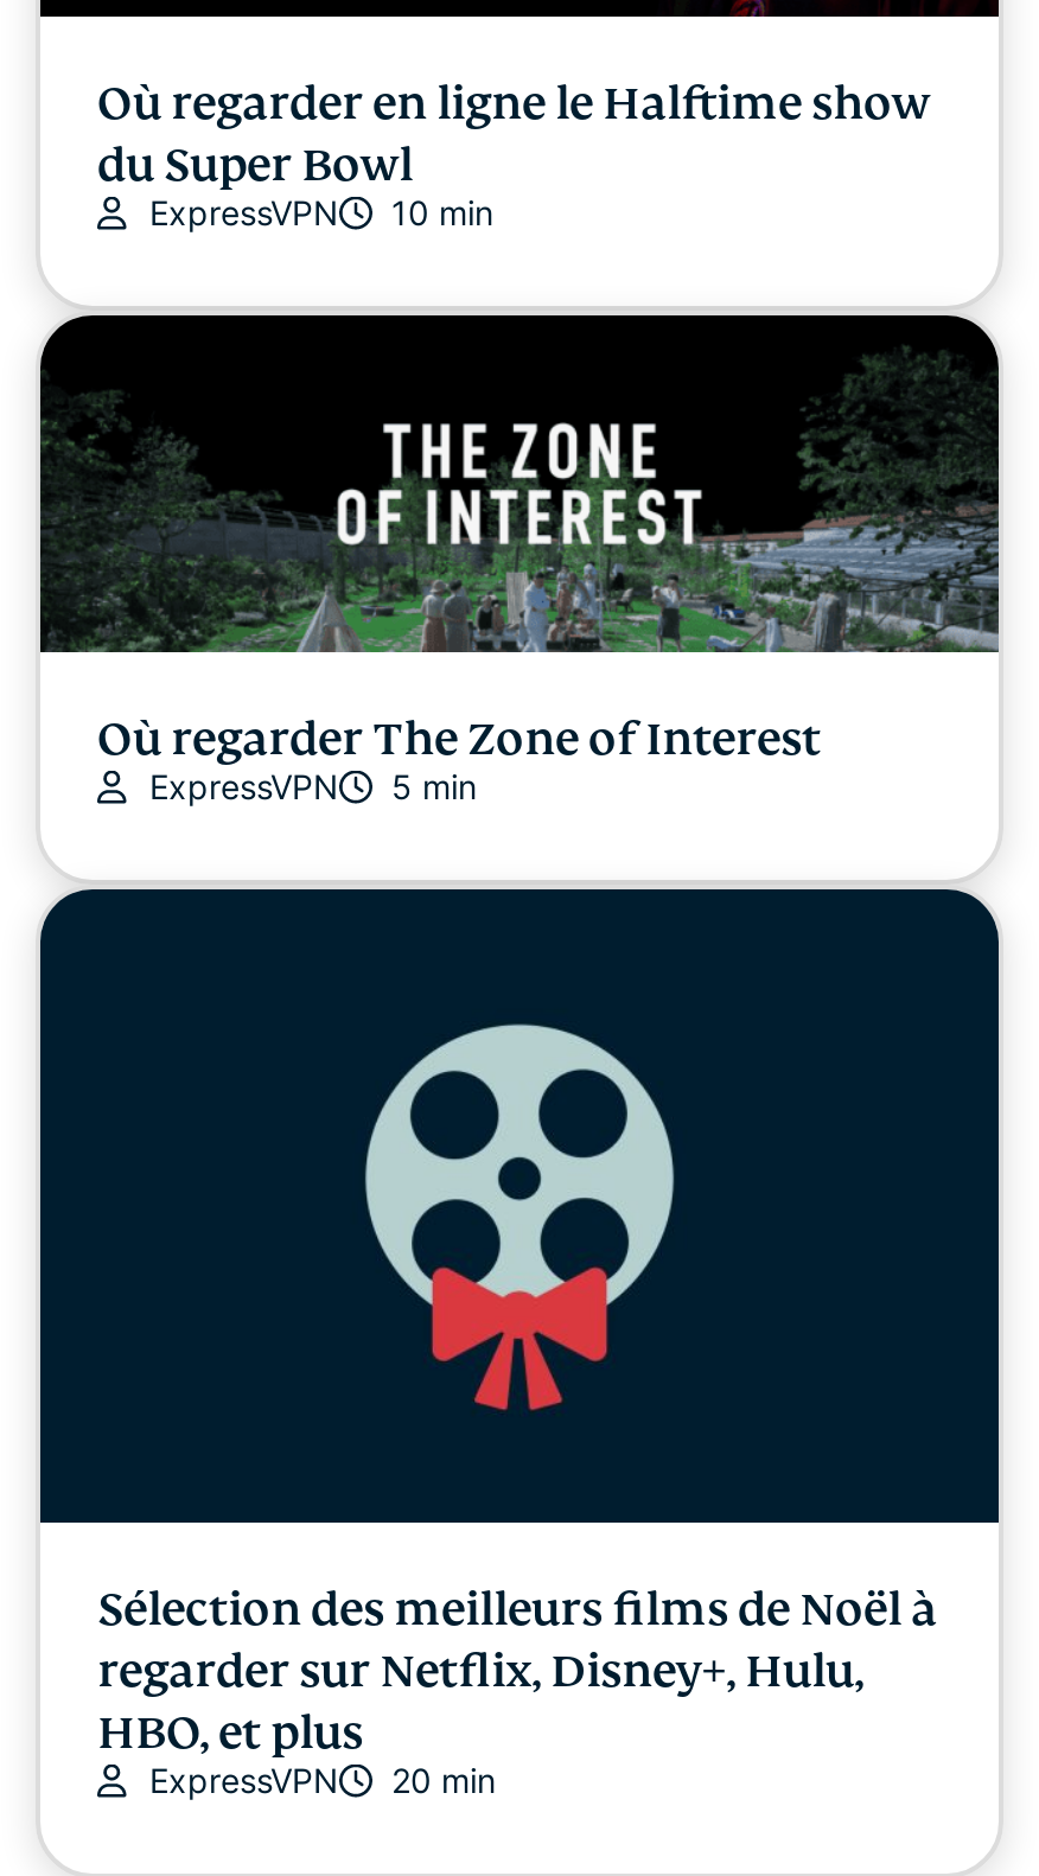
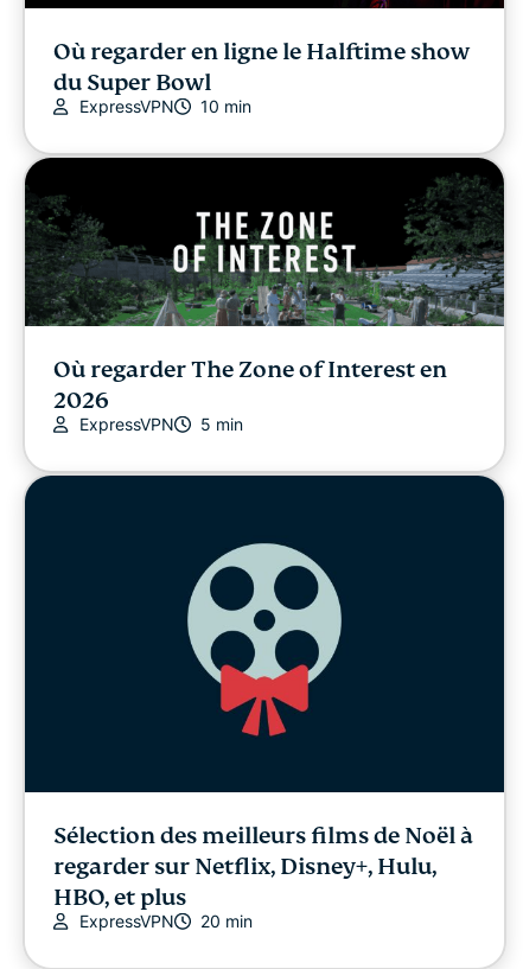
- Où regarder The Zone of Interest
+ Où regarder The Zone of Interest en
+ 2026
